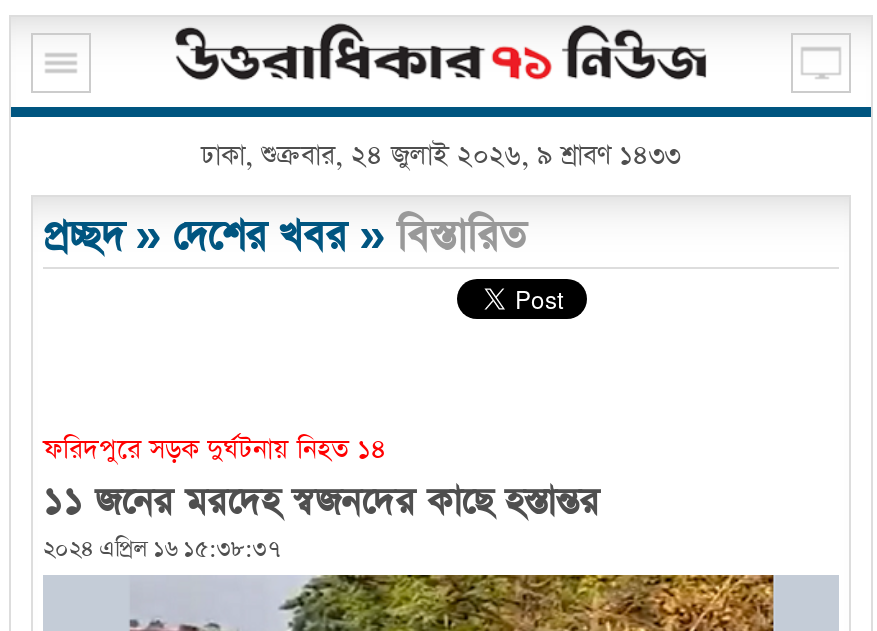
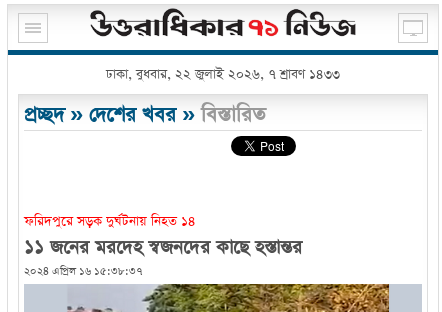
- ঢাকা, শুক্রবার, ২৪ জুলাই ২০২৬, ৯ শ্রাবণ ১৪৩৩
+ ঢাকা, বুধবার, ২২ জুলাই ২০২৬, ৭ শ্রাবণ ১৪৩৩
